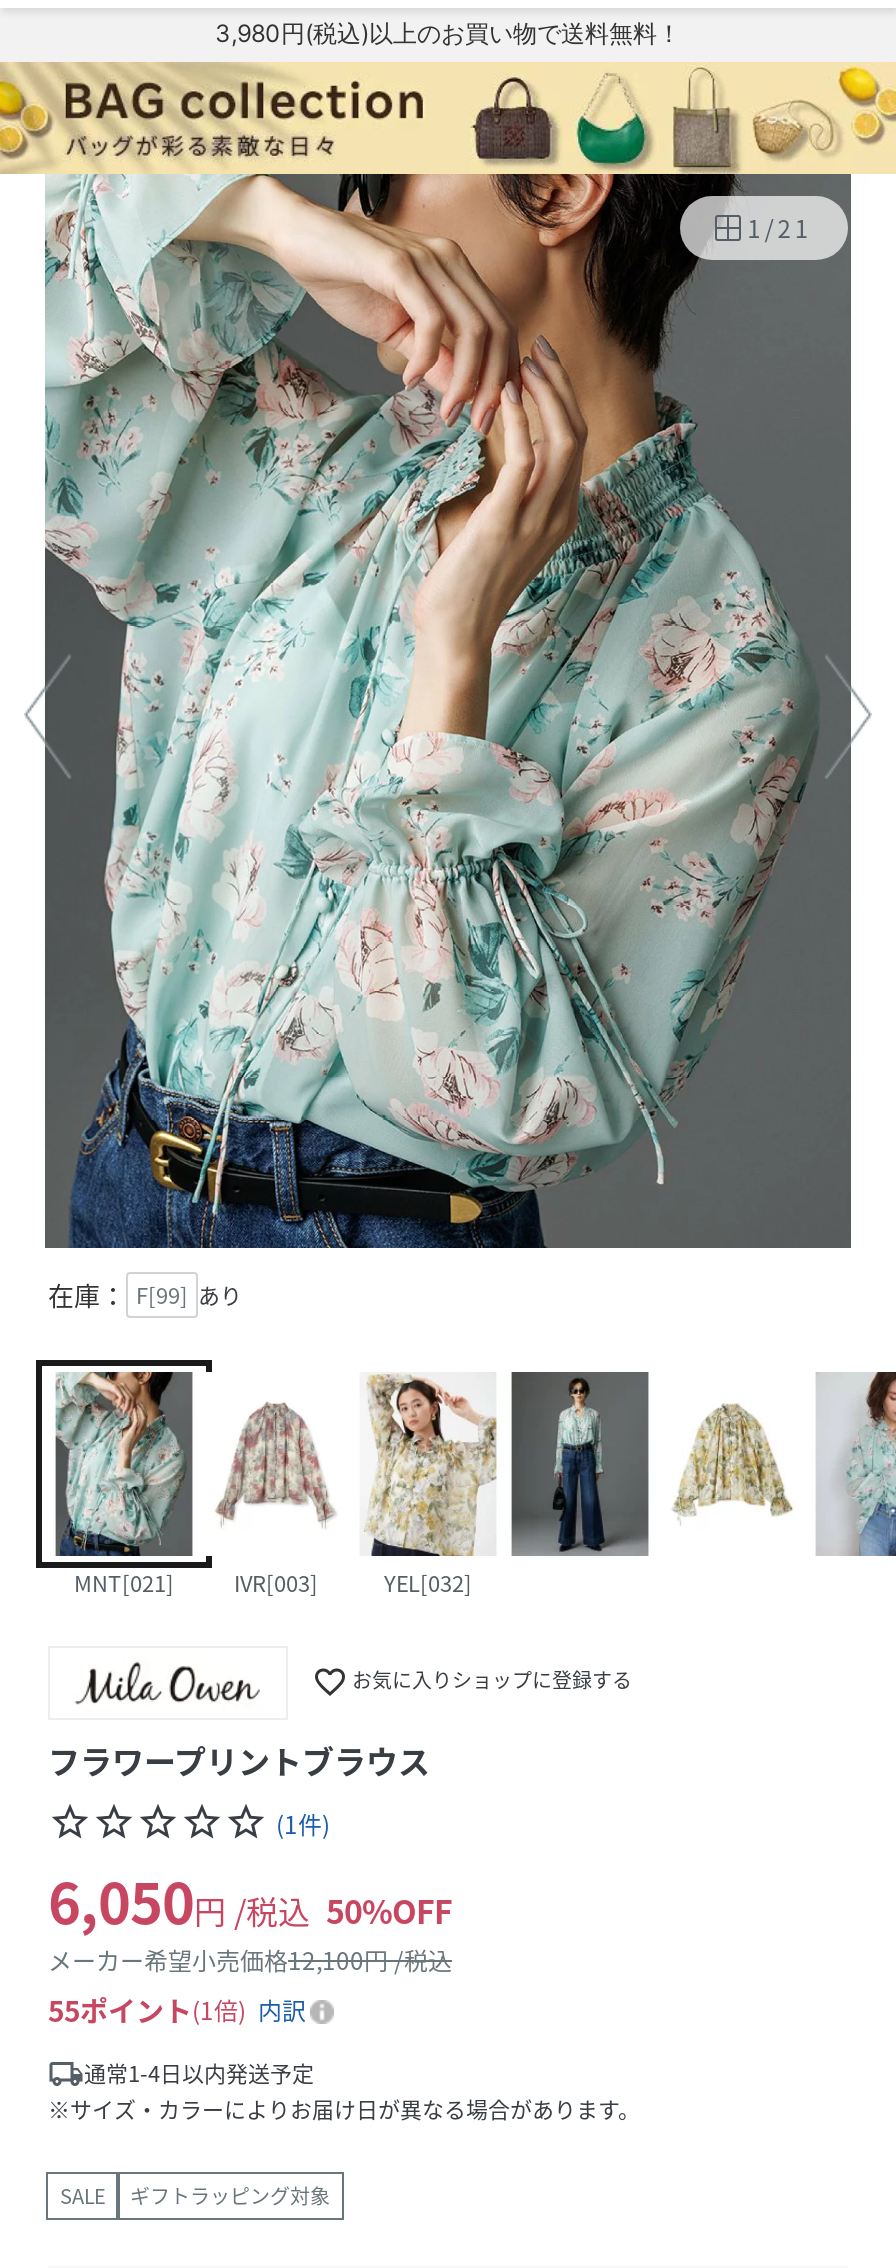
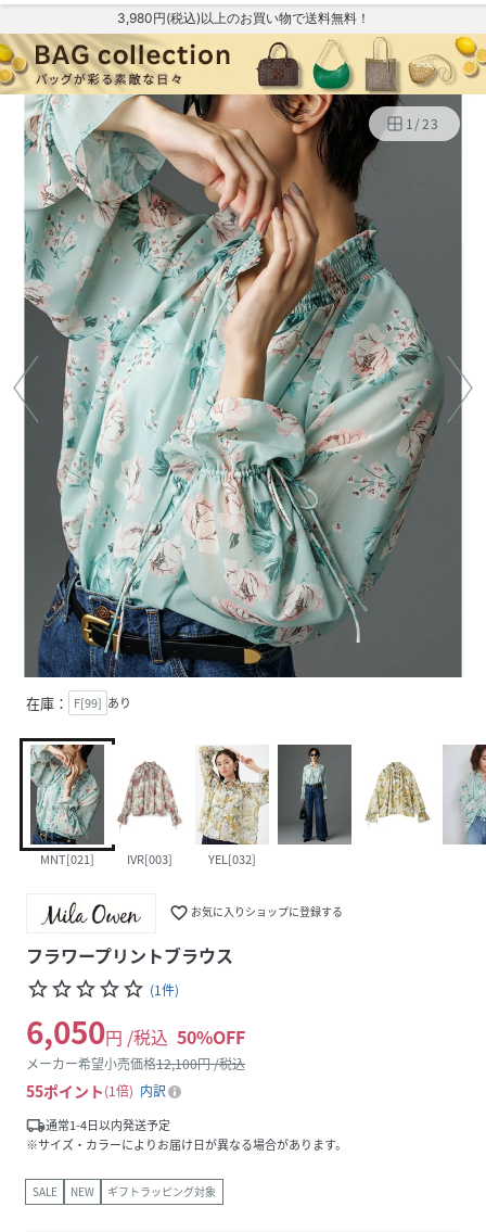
- 1 /21
+ 1 /23

+ NEW
